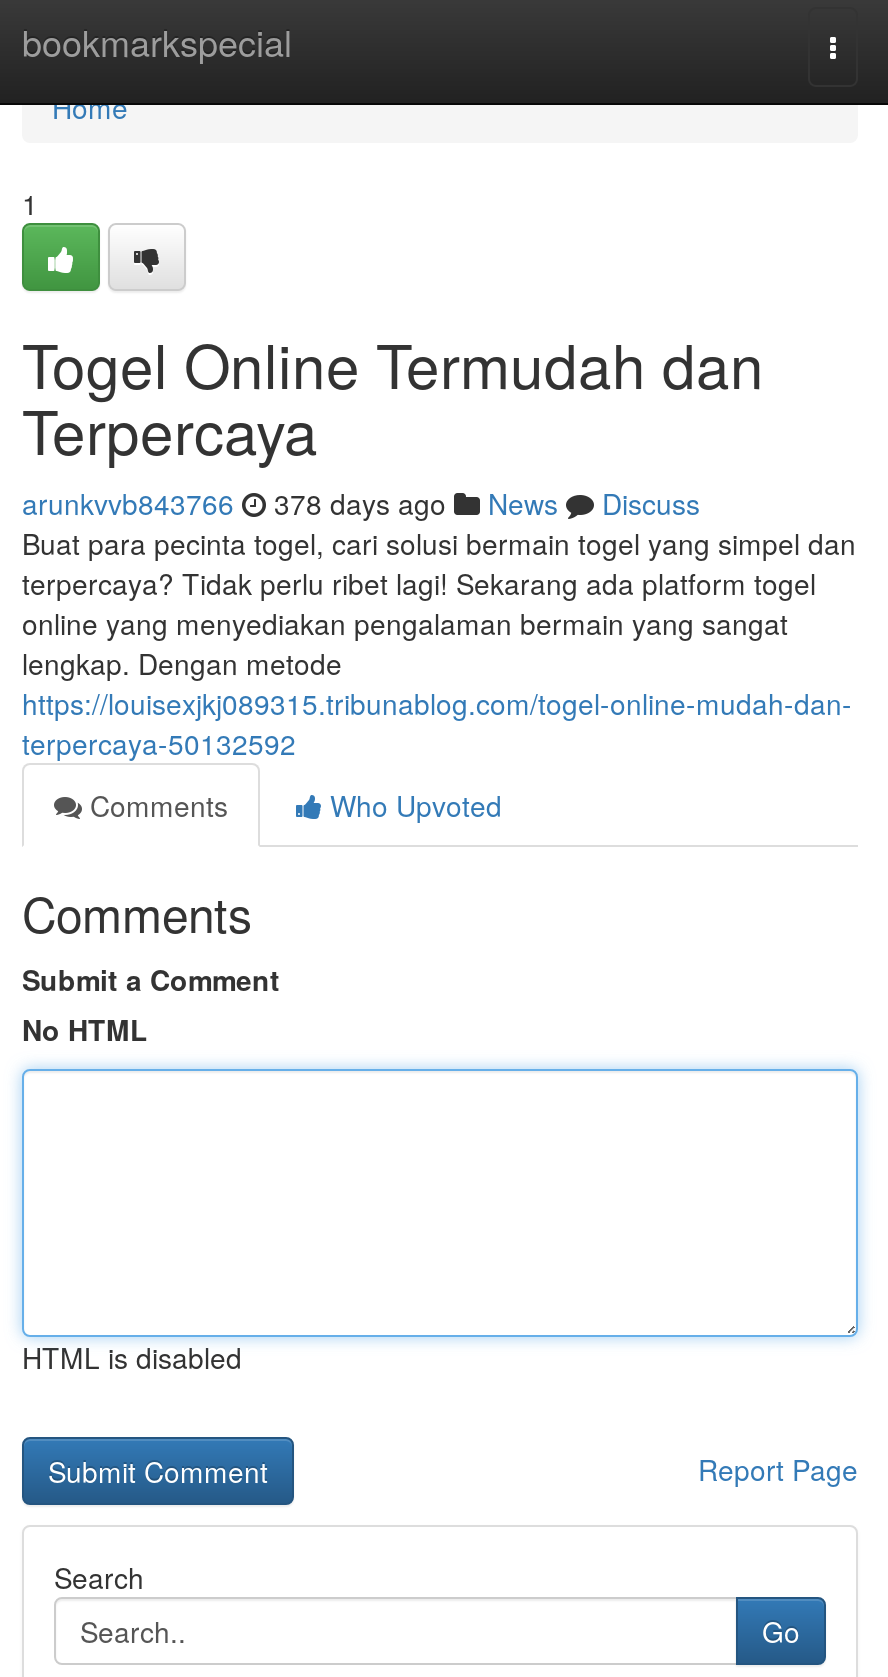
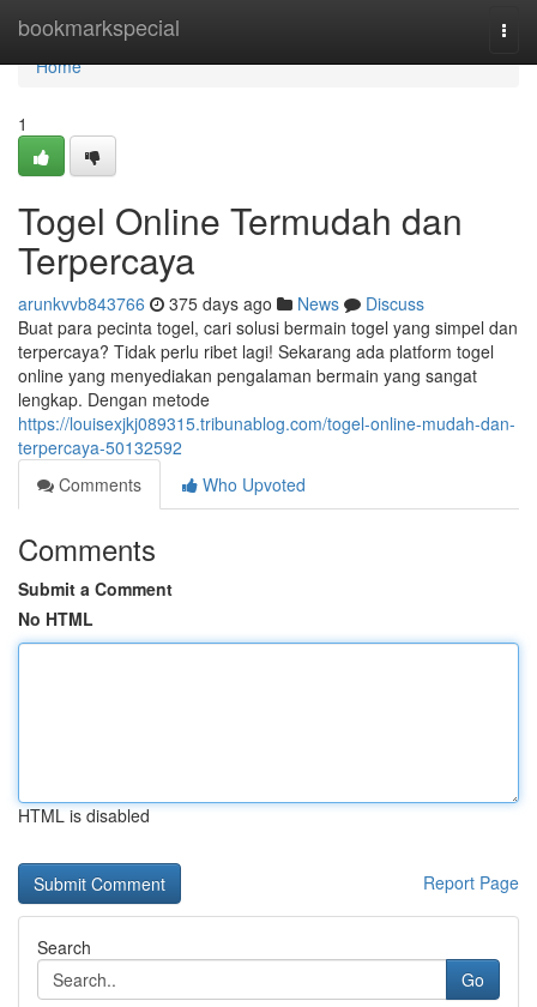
- arunkvvb843766 378 days ago News Discuss
+ arunkvvb843766 375 days ago News Discuss
